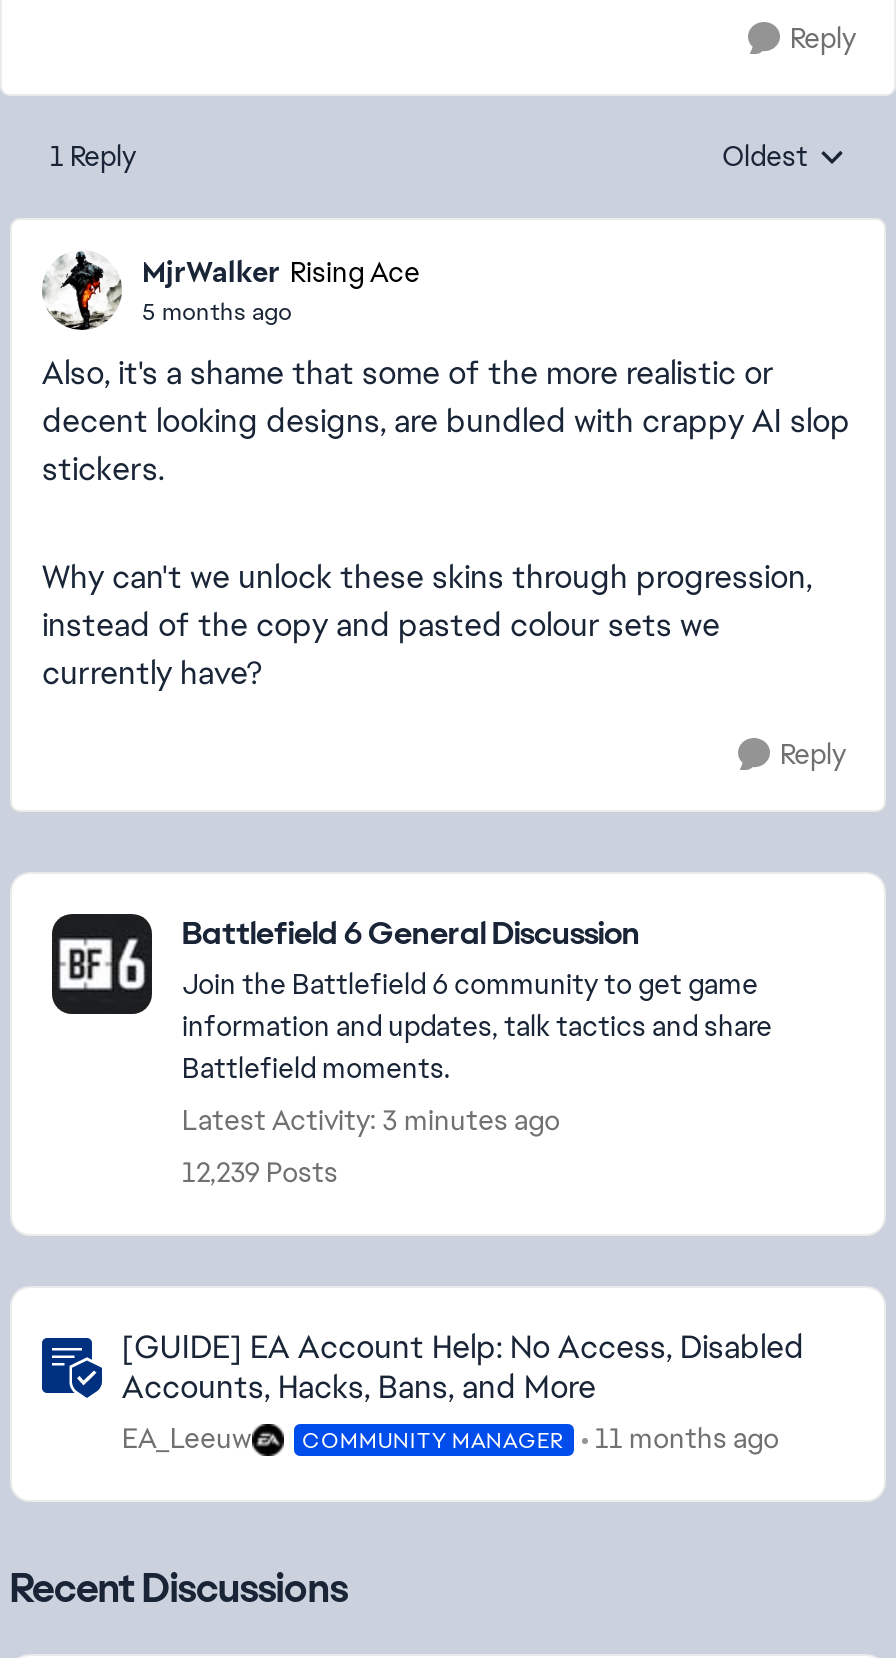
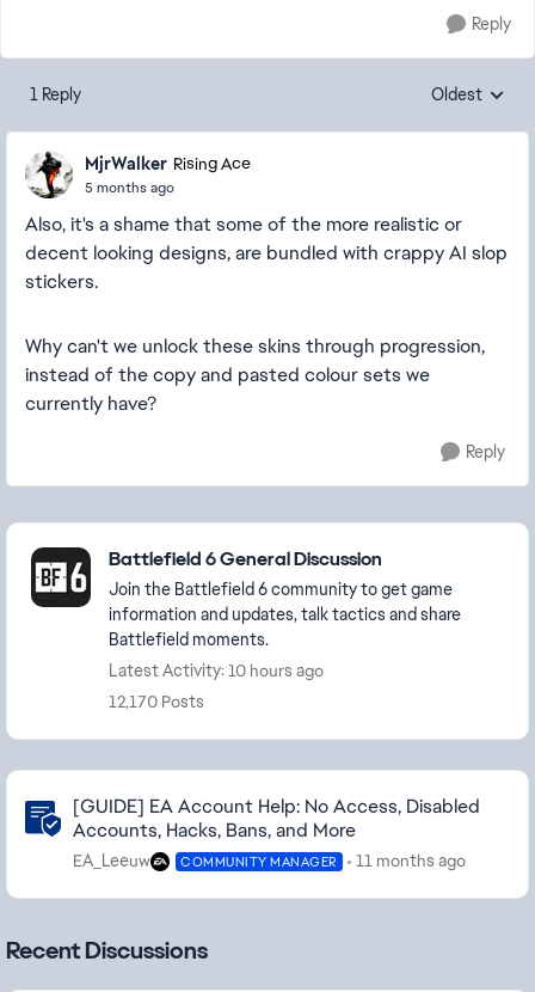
- Latest Activity: 3 minutes ago
+ Latest Activity: 10 hours ago

- 12,239 Posts
+ 12,170 Posts
